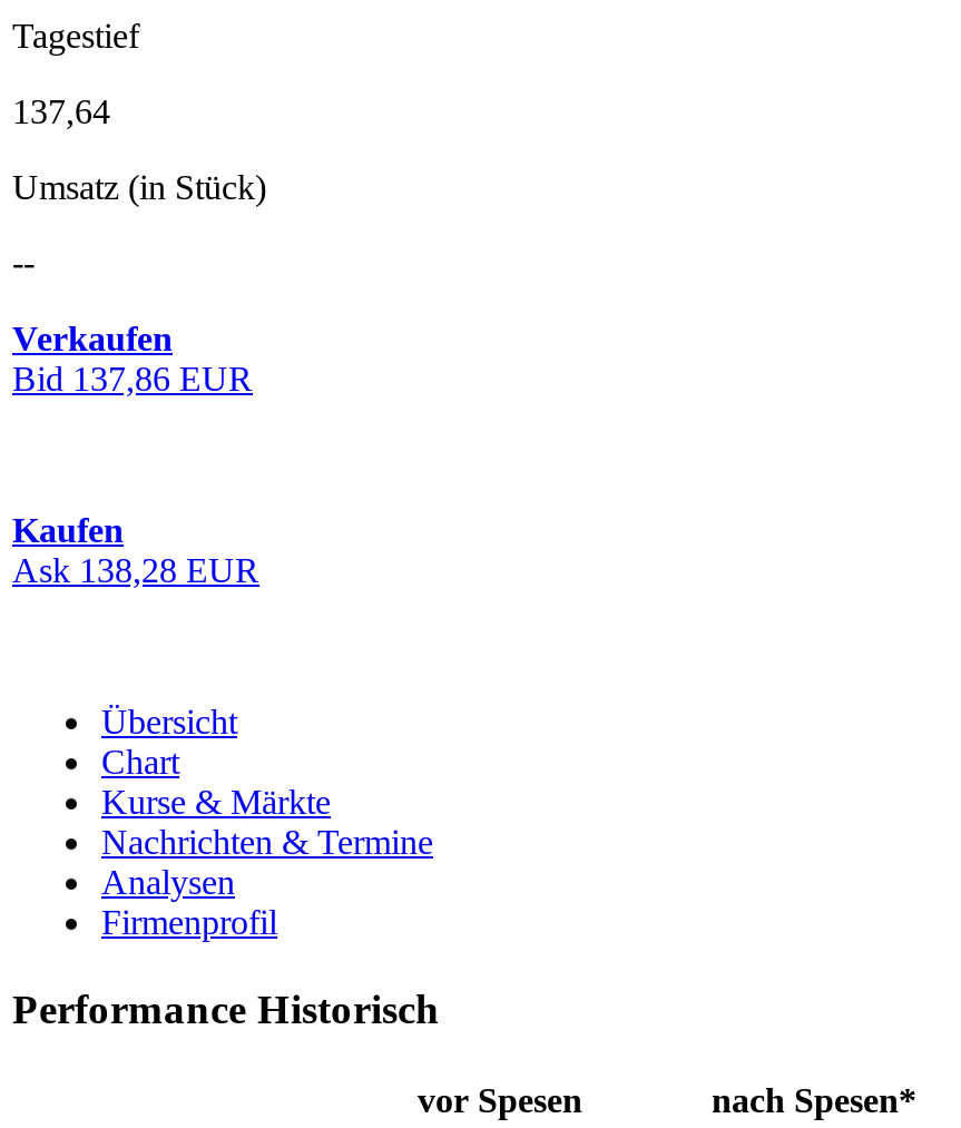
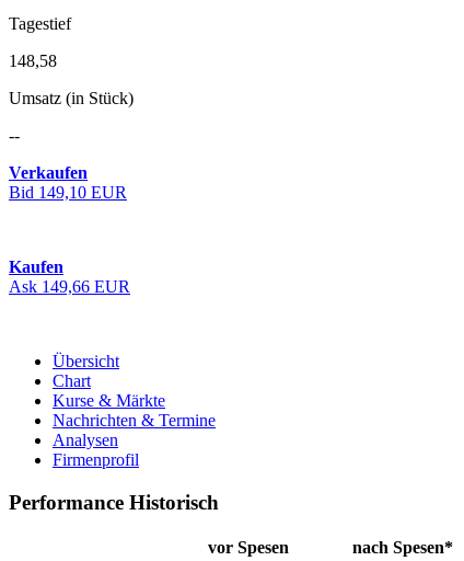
- 137,64
+ 148,58

- Bid 137,86 EUR
+ Bid 149,10 EUR

- Ask 138,28 EUR
+ Ask 149,66 EUR
